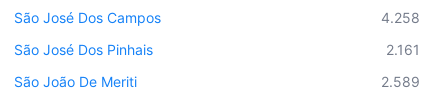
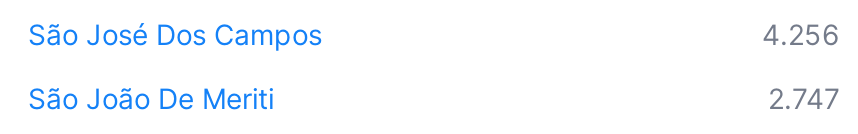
- 4.258
- São José Dos Pinhais
- 2.161
+ 4.256

- 2.589
+ 2.747
